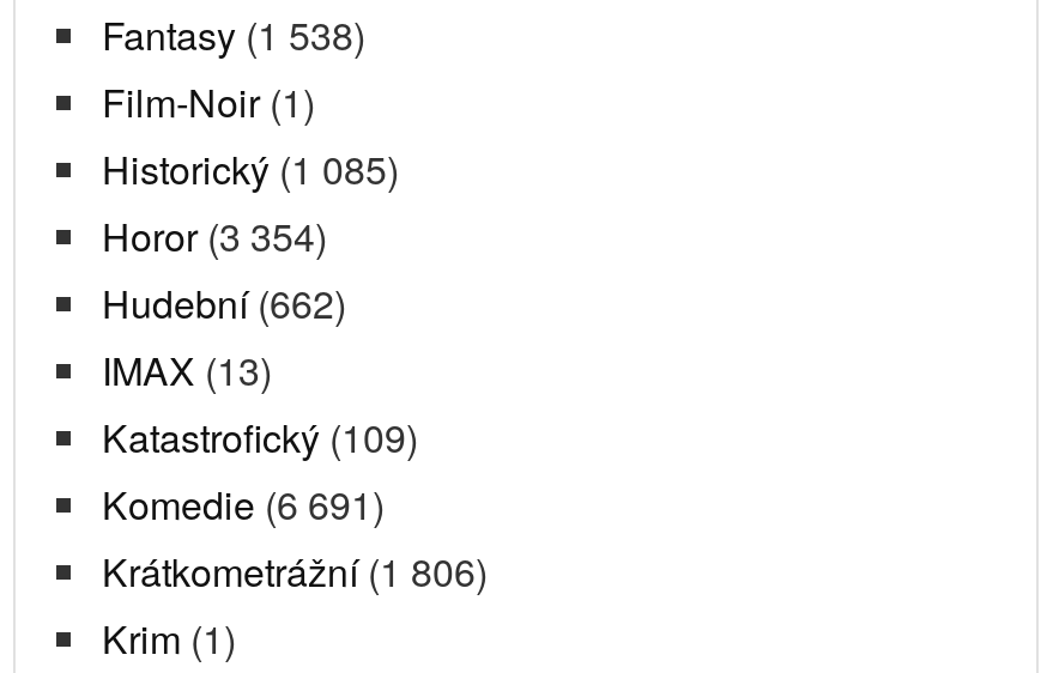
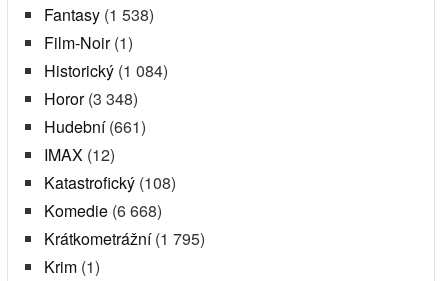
- Historický (1 085)
+ Historický (1 084)

- Horor (3 354)
+ Horor (3 348)

- Hudební (662)
+ Hudební (661)

- IMAX (13)
+ IMAX (12)

- Katastrofický (109)
+ Katastrofický (108)

- Komedie (6 691)
+ Komedie (6 668)

- Krátkometrážní (1 806)
+ Krátkometrážní (1 795)
